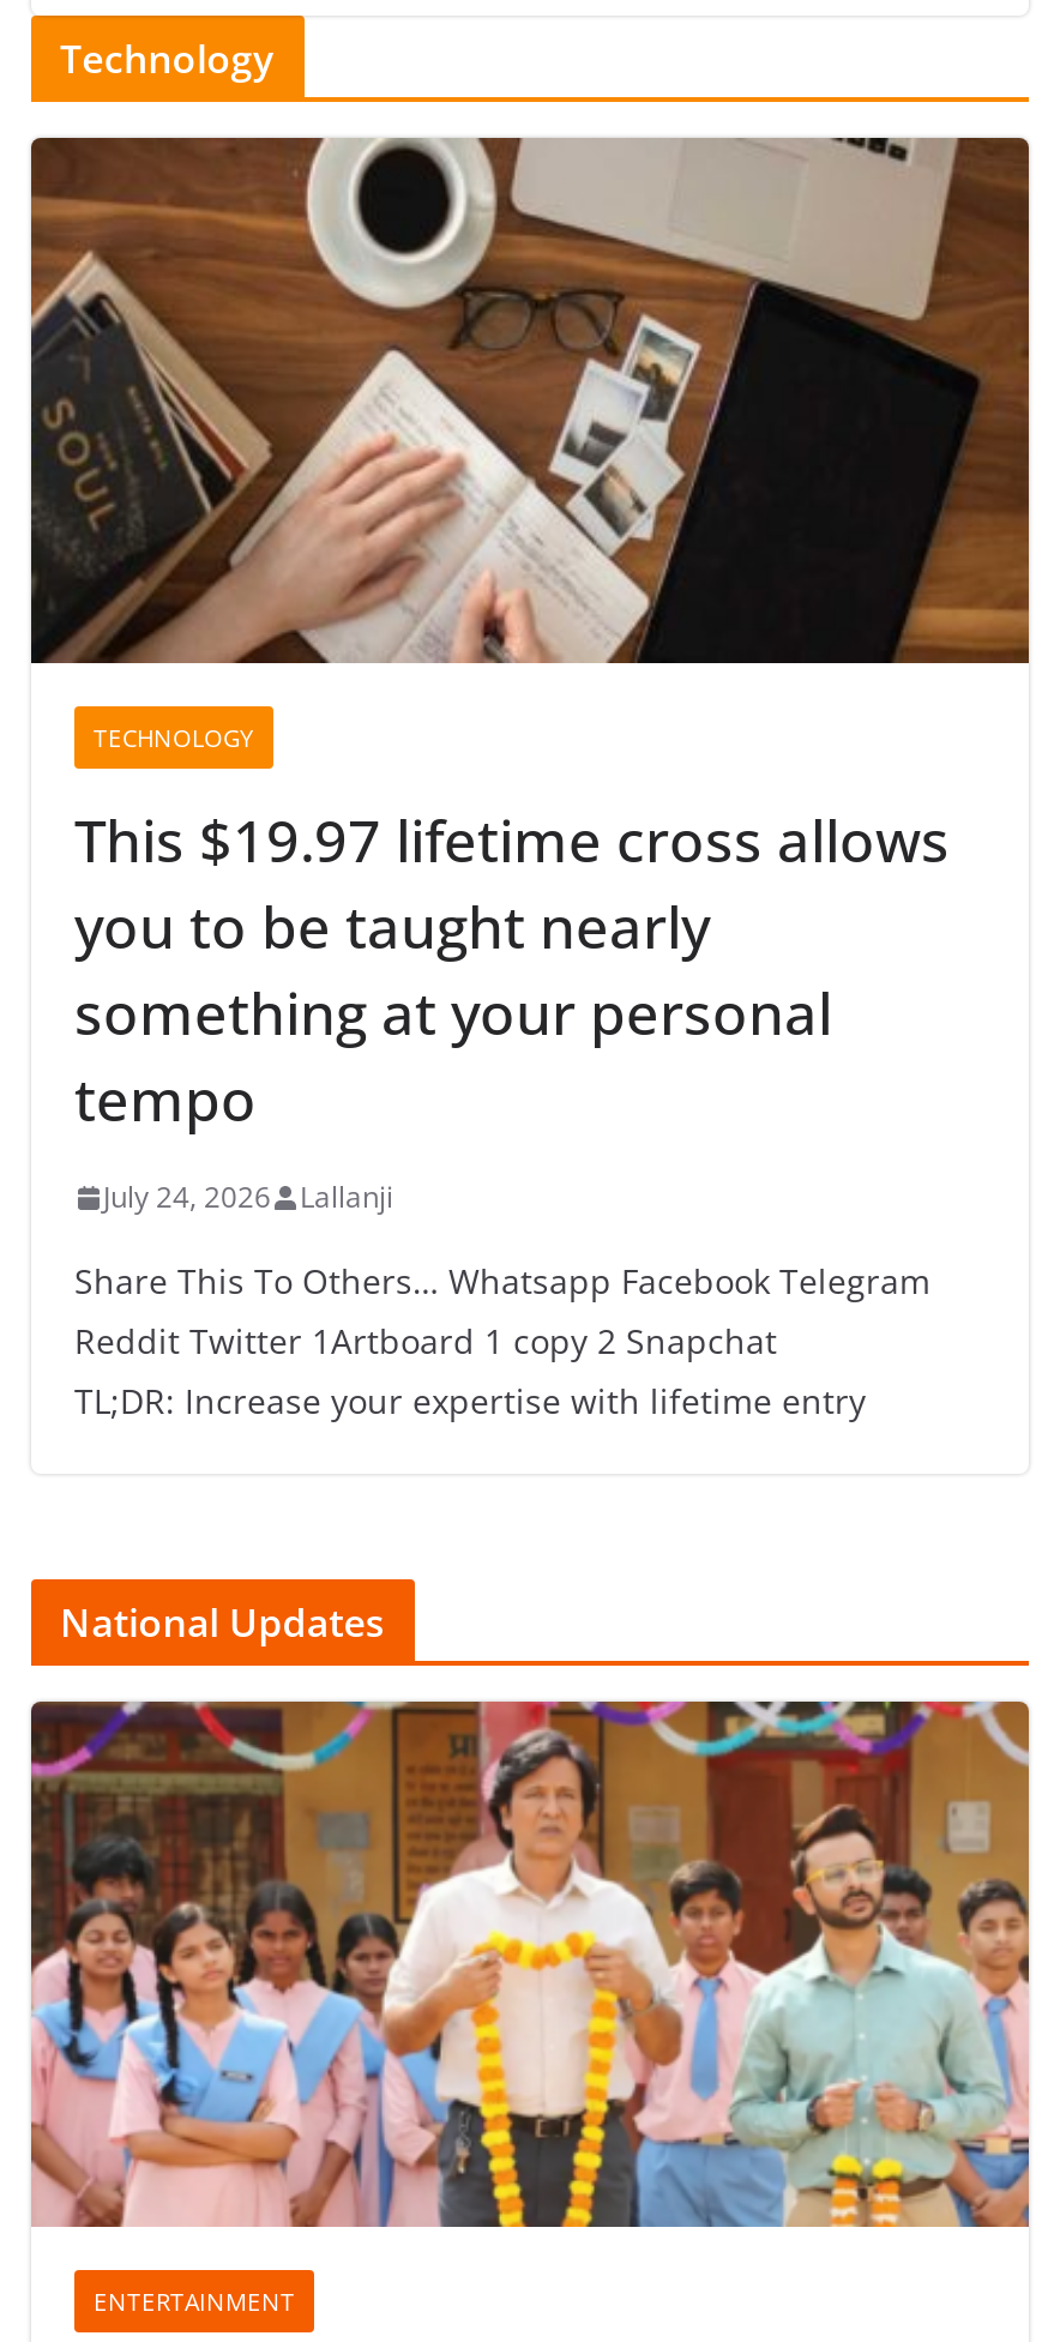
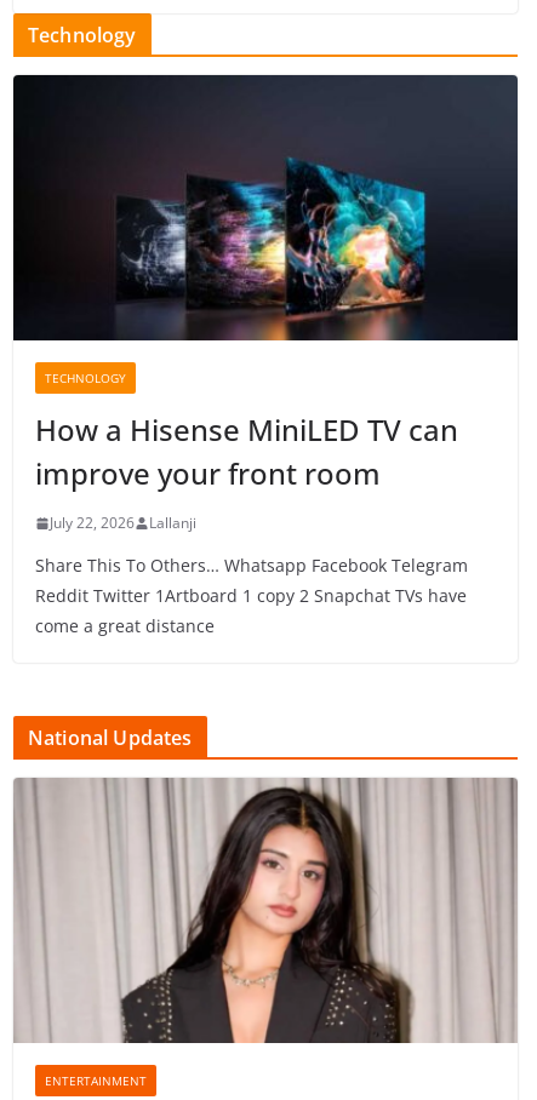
- [image]
+ [image]

- This $19.97 lifetime cross allows
- you to be taught nearly
- something at your personal
- tempo
+ How a Hisense MiniLED TV can
+ improve your front room

- July 24, 2026 Lallanji
+ July 22, 2026 Lallanji

- Reddit Twitter 1Artboard 1 copy 2 Snapchat
- TL;DR: Increase your expertise with lifetime entry
+ Reddit Twitter 1Artboard 1 copy 2 Snapchat TVs have
+ come a great distance

- [image]
+ [image]
